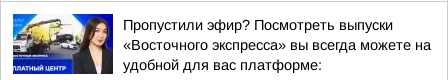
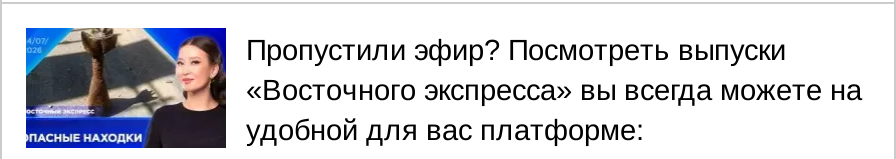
- [image]
+ [image]
